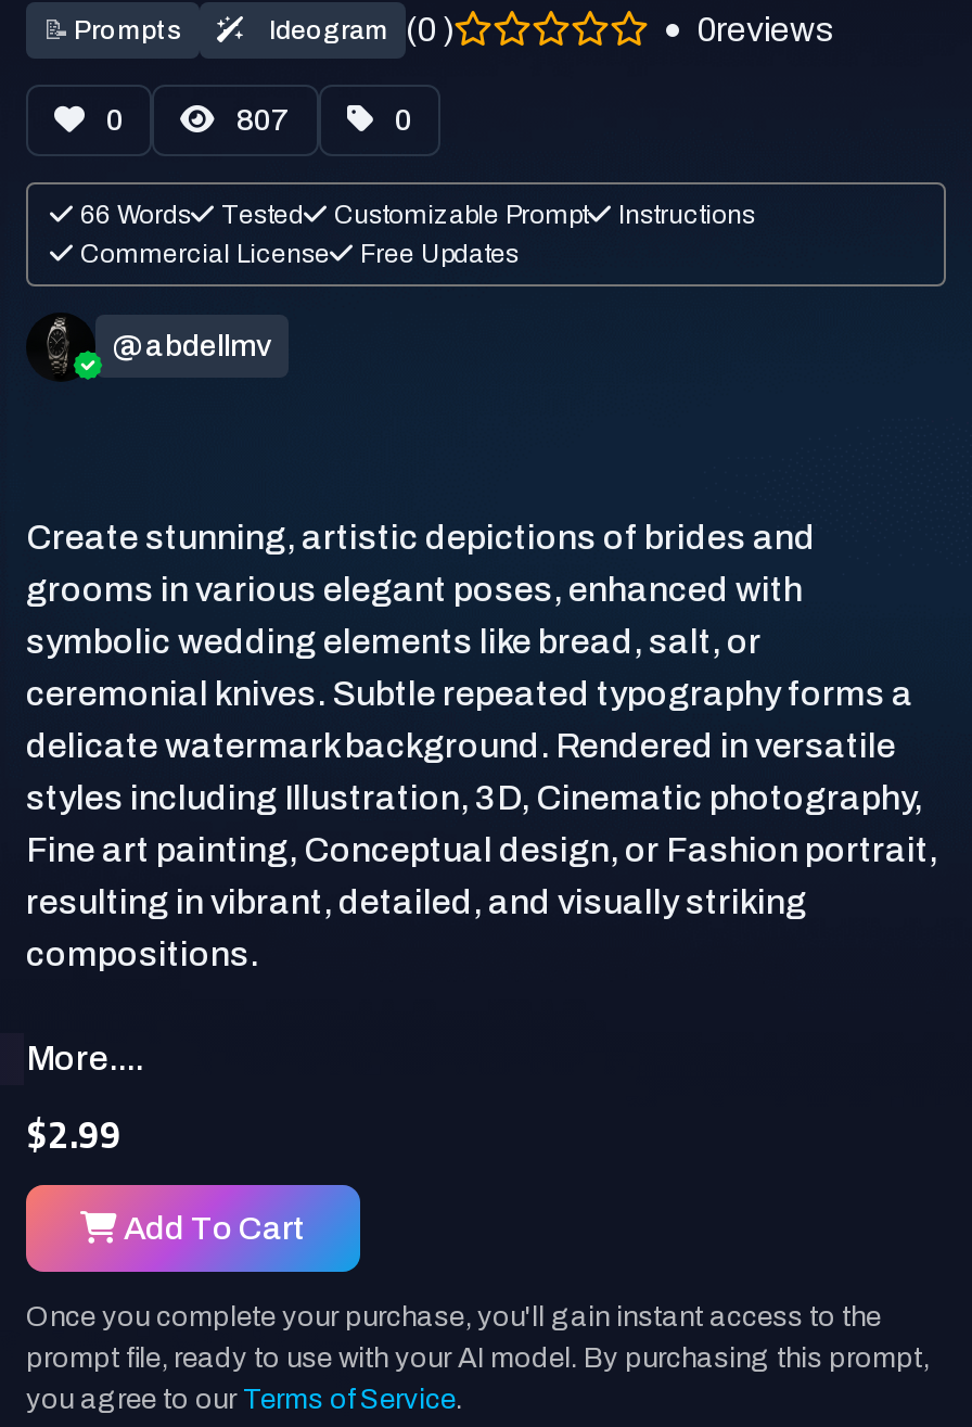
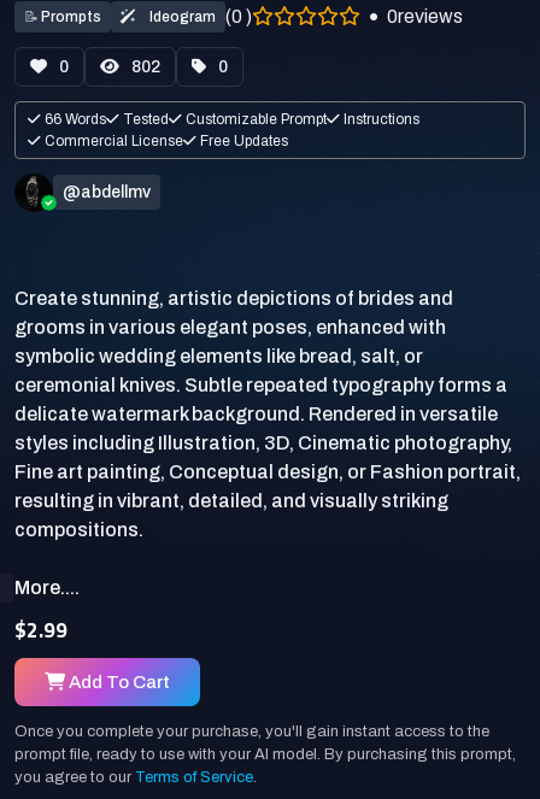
- 807
+ 802
